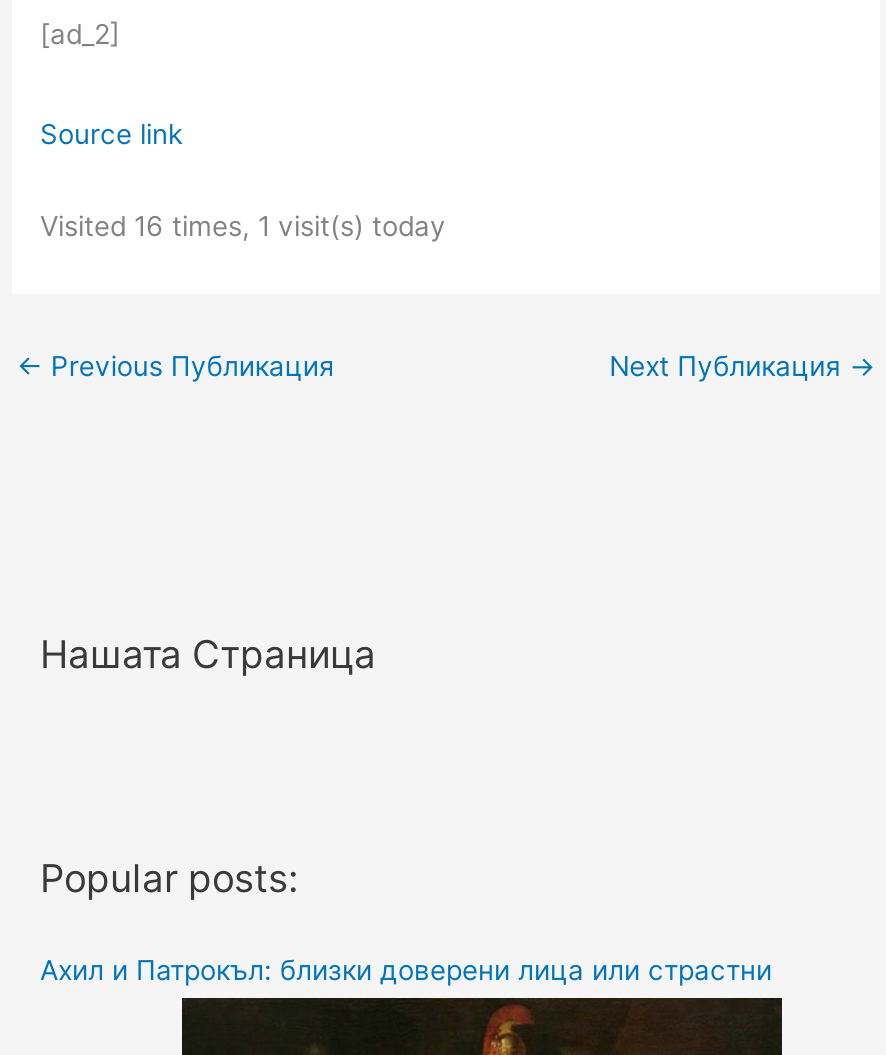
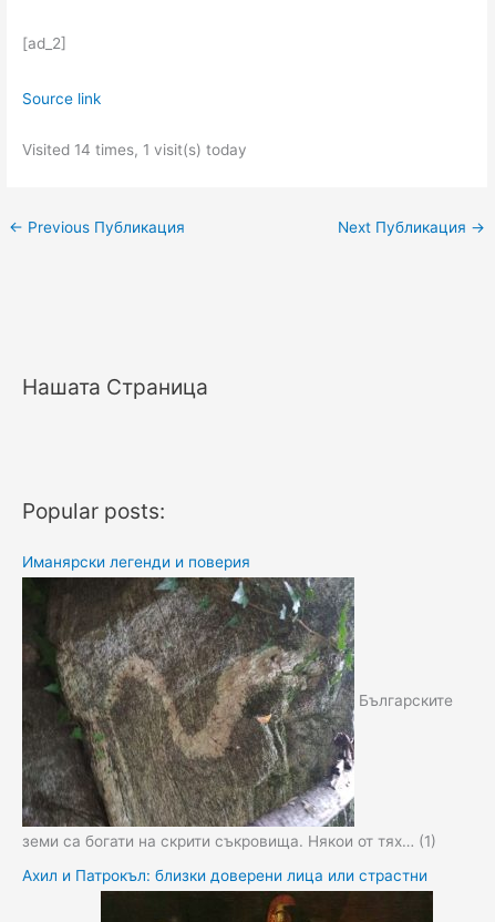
- Visited 16 times, 1 visit(s) today
+ Visited 14 times, 1 visit(s) today

+ [image]
+ Българските

+ Иманярски легенди и поверия

+ земи са богати на скрити съкровища. Някои от тях… (1)
